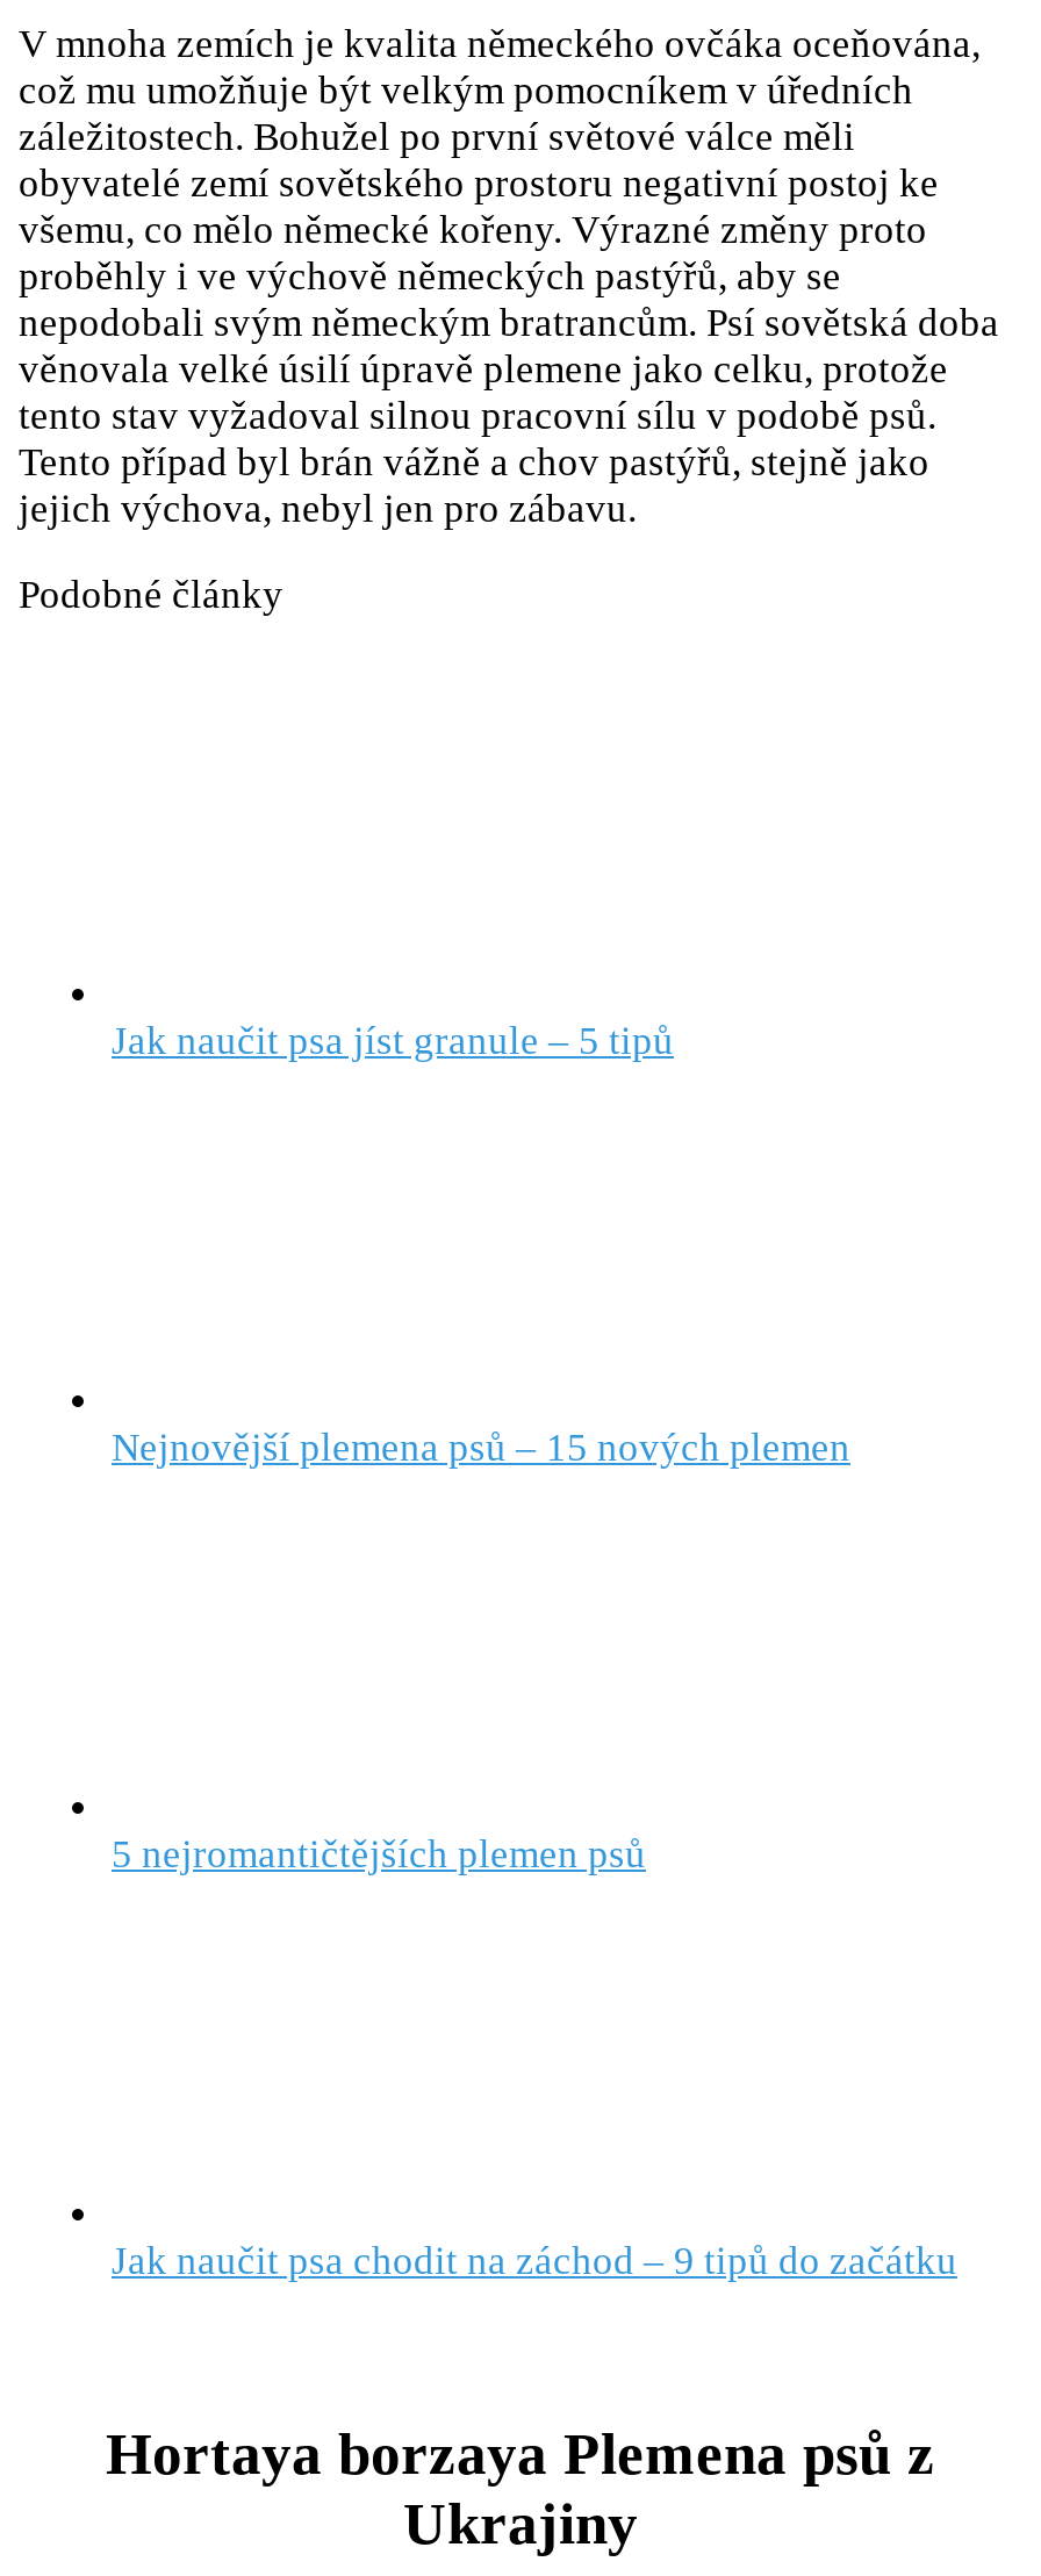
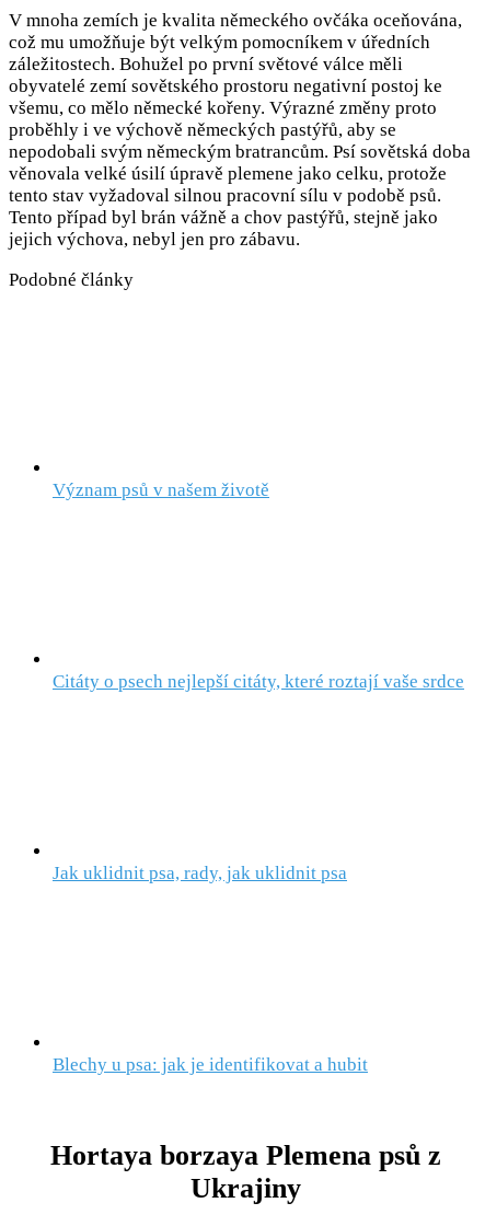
- Jak naučit psa jíst granule – 5 tipů
+ Význam psů v našem životě

- Nejnovější plemena psů – 15 nových plemen
+ Citáty o psech nejlepší citáty, které roztají vaše srdce

- 5 nejromantičtějších plemen psů
+ Jak uklidnit psa, rady, jak uklidnit psa

- Jak naučit psa chodit na záchod – 9 tipů do začátku
+ Blechy u psa: jak je identifikovat a hubit
